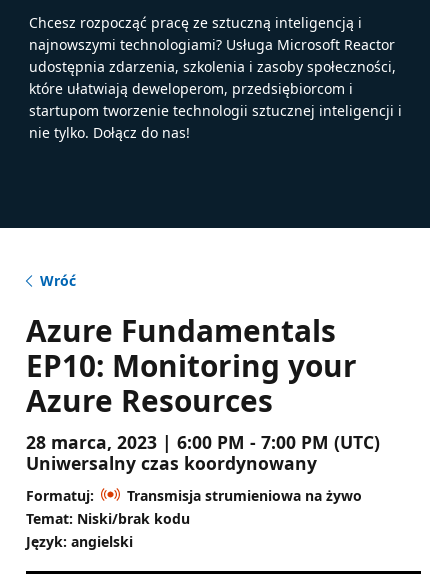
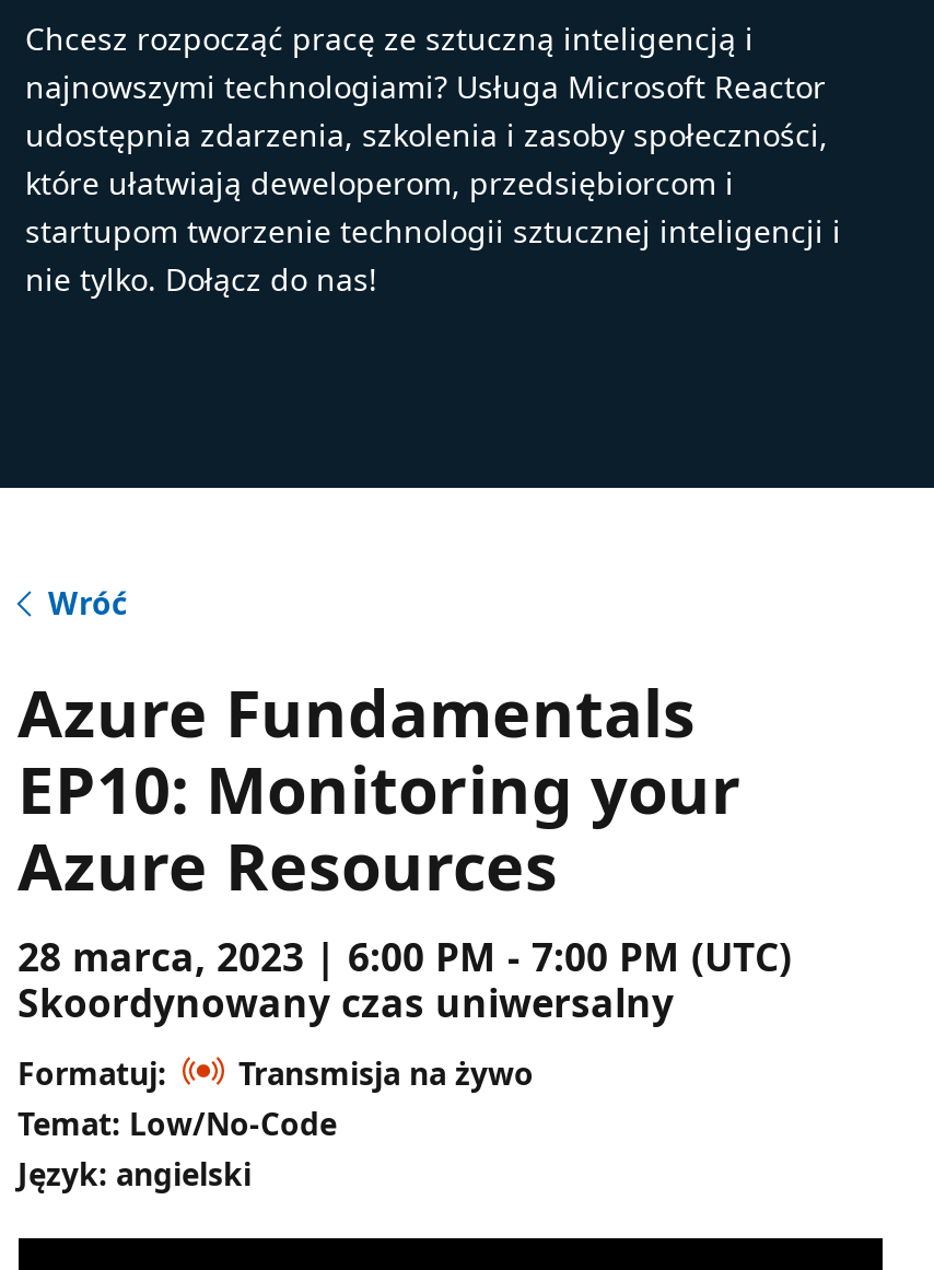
- Uniwersalny czas koordynowany
+ Skoordynowany czas uniwersalny

- Transmisja strumieniowa na żywo
- Temat: Niski/brak kodu
+ Transmisja na żywo
+ Temat: Low/No-Code
